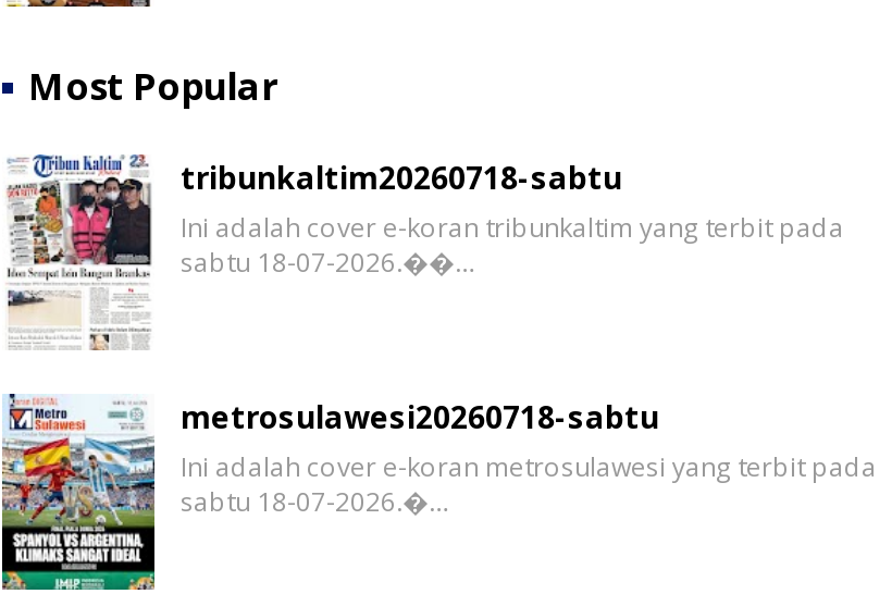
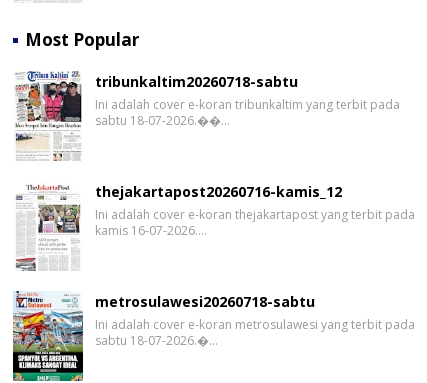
+ [image]
+ thejakartapost20260716-kamis_12
+ Ini adalah cover e-koran thejakartapost yang terbit pada
+ kamis 16-07-2026.…
